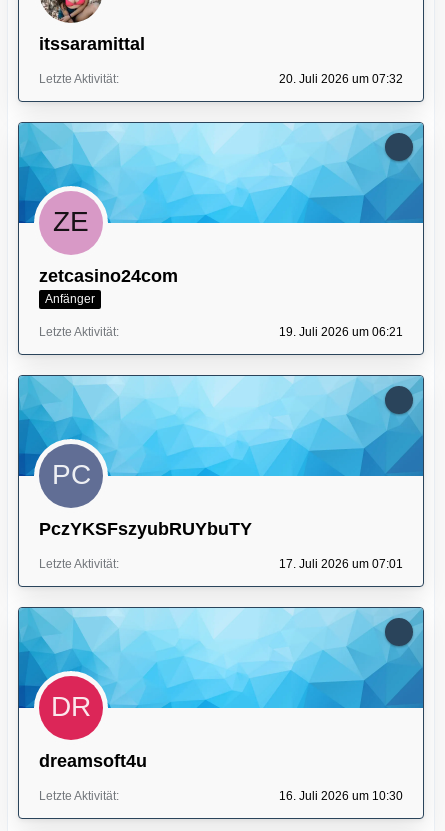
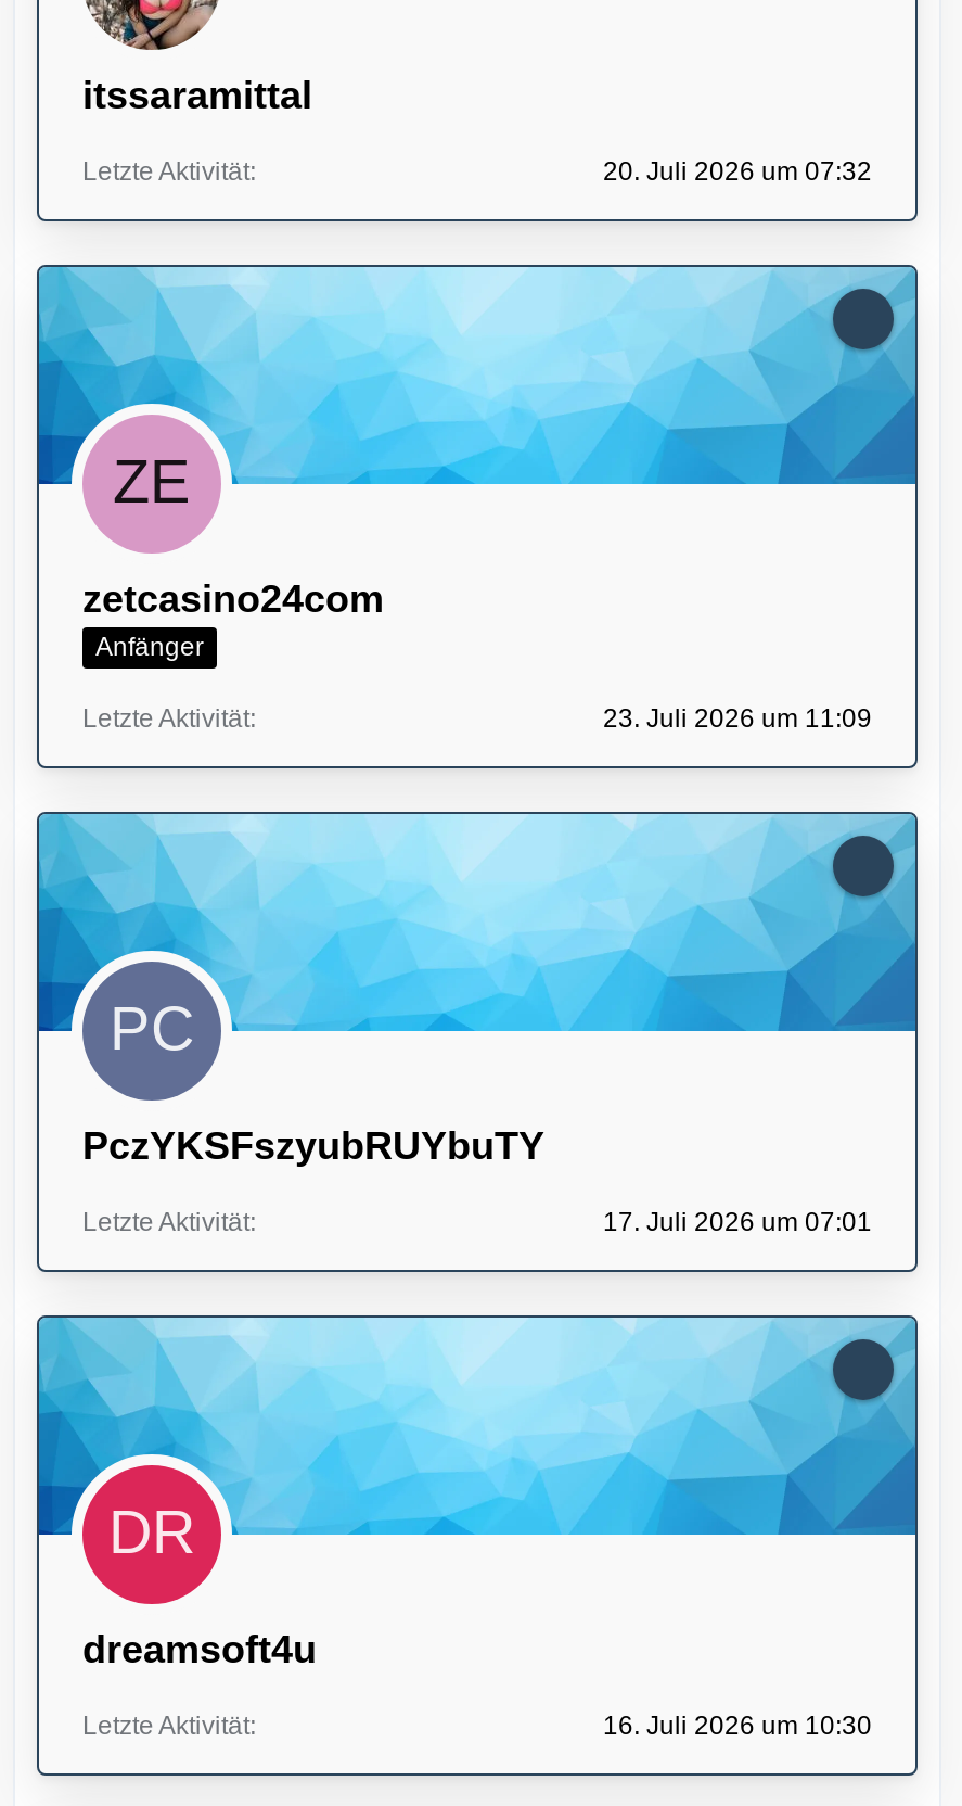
- 19. Juli 2026 um 06:21
+ 23. Juli 2026 um 11:09
